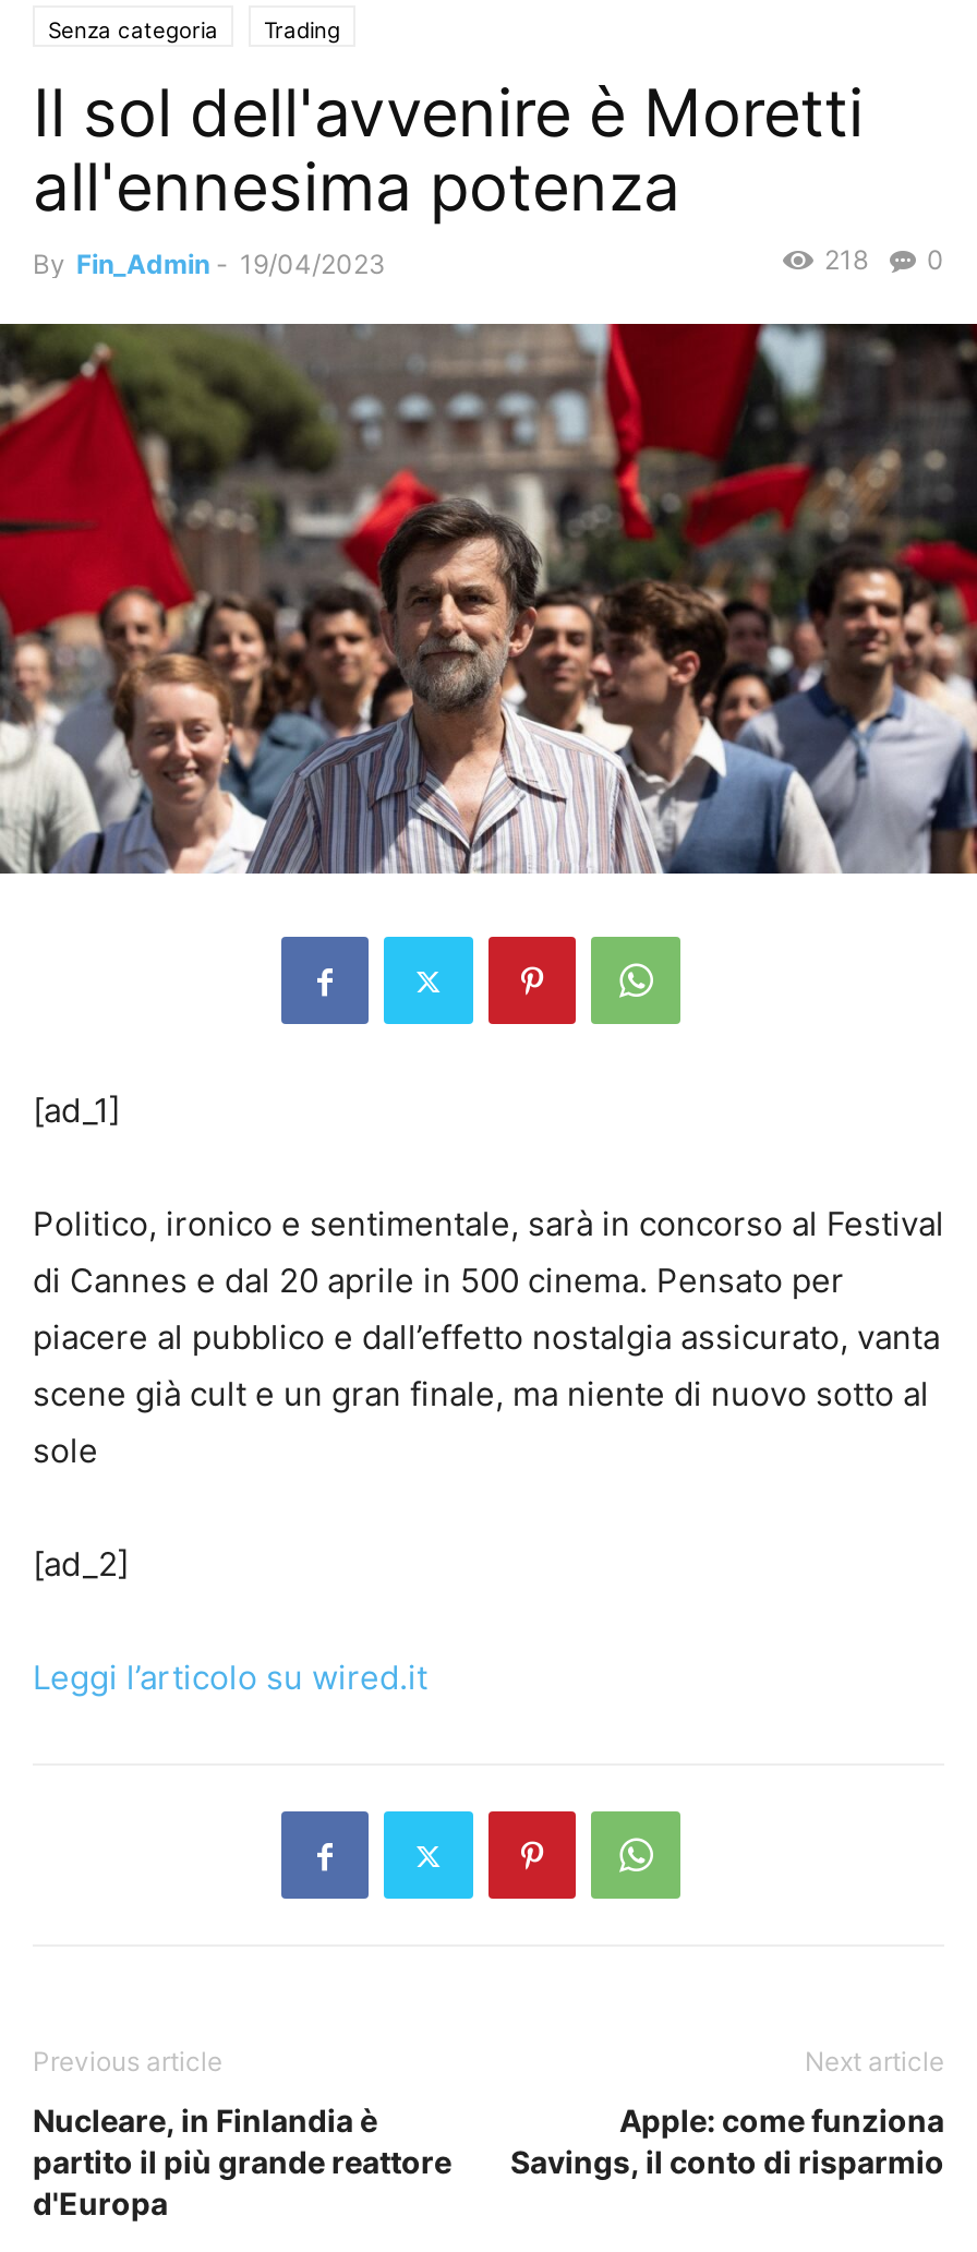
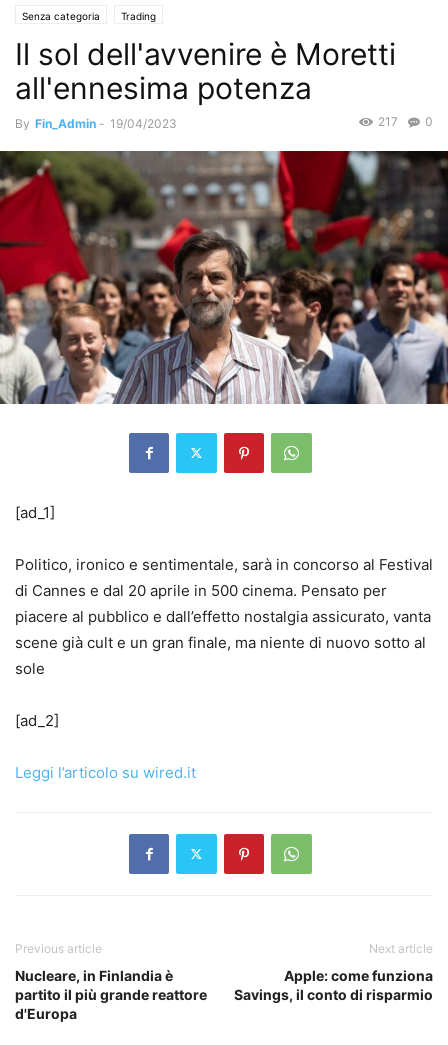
- 218 0
+ 217 0
